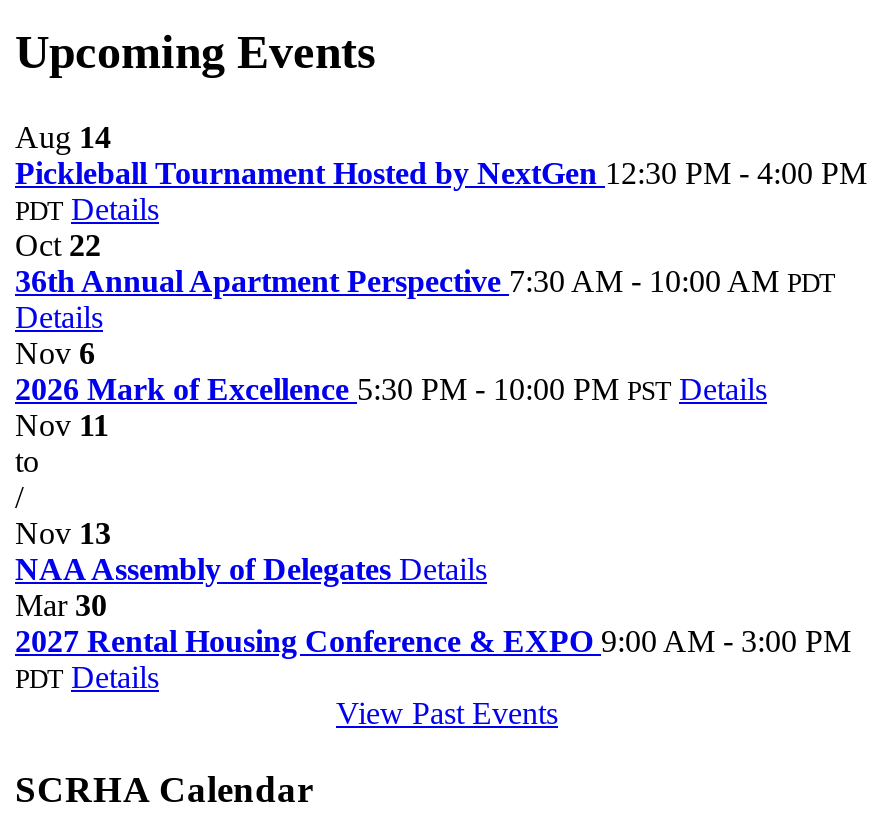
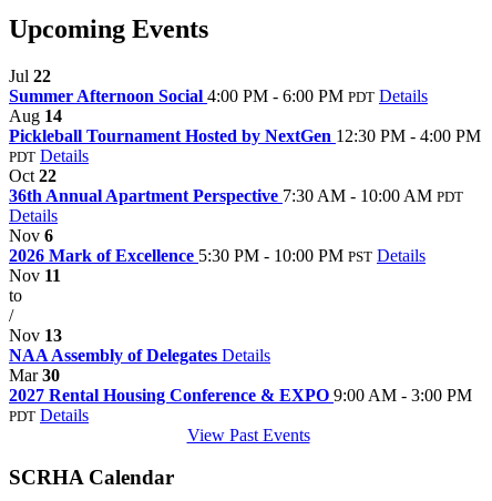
+ Jul 22
+ Summer Afternoon Social 4:00 PM - 6:00 PM PDT Details
